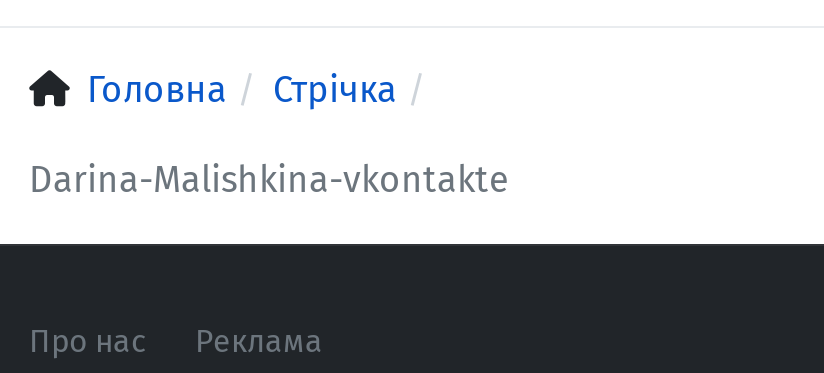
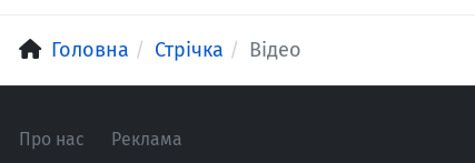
- Darina-Malishkina-vkontakte
+ Відео
